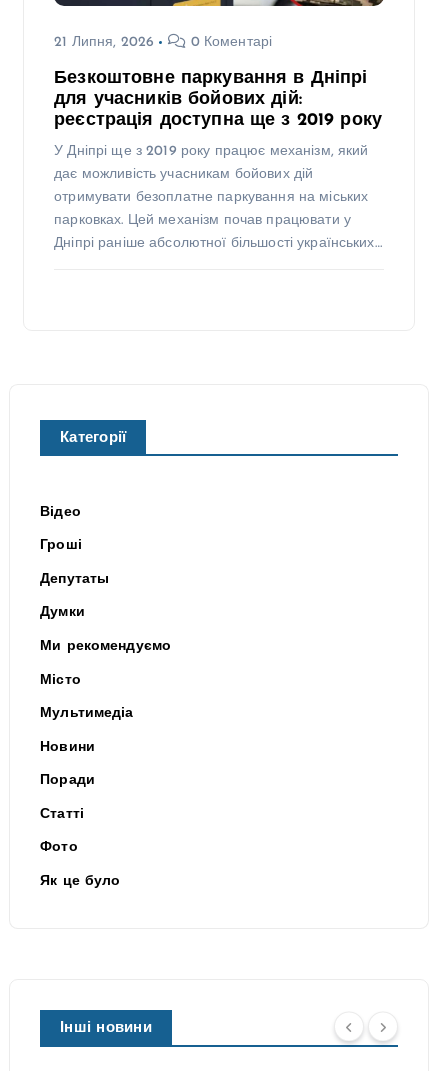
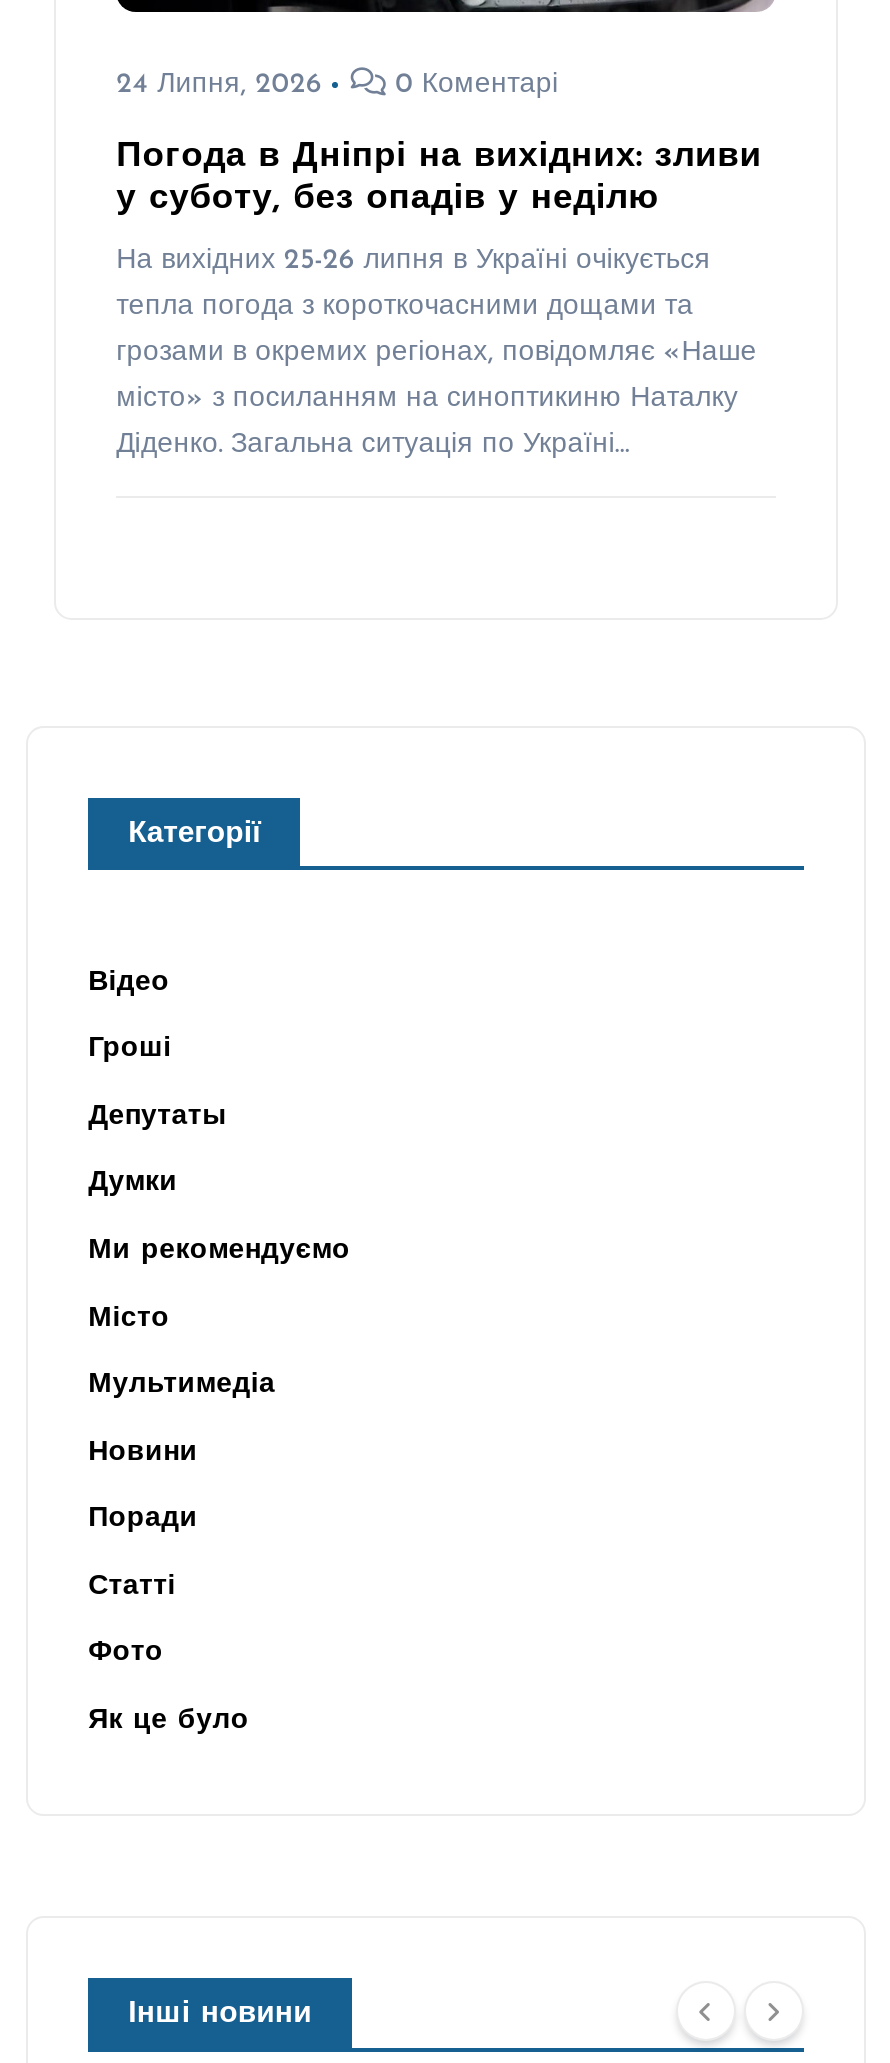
- 21 Липня, 2026
+ 24 Липня, 2026

- Безкоштовне паркування в Дніпрі
- для учасників бойових дій:
- реєстрація доступна ще з 2019 року
+ Погода в Дніпрі на вихідних: зливи
+ у суботу, без опадів у неділю

- У Дніпрі ще з 2019 року працює механізм, який
+ На вихідних 25-26 липня в Україні очікується

- дає можливість учасникам бойових дій
+ тепла погода з короткочасними дощами та

- отримувати безоплатне паркування на міських
+ грозами в окремих регіонах, повідомляє «Наше

- парковках. Цей механізм почав працювати у
+ місто» з посиланням на синоптикиню Наталку

- Дніпрі раніше абсолютної більшості українських…
+ Діденко. Загальна ситуація по Україні…
